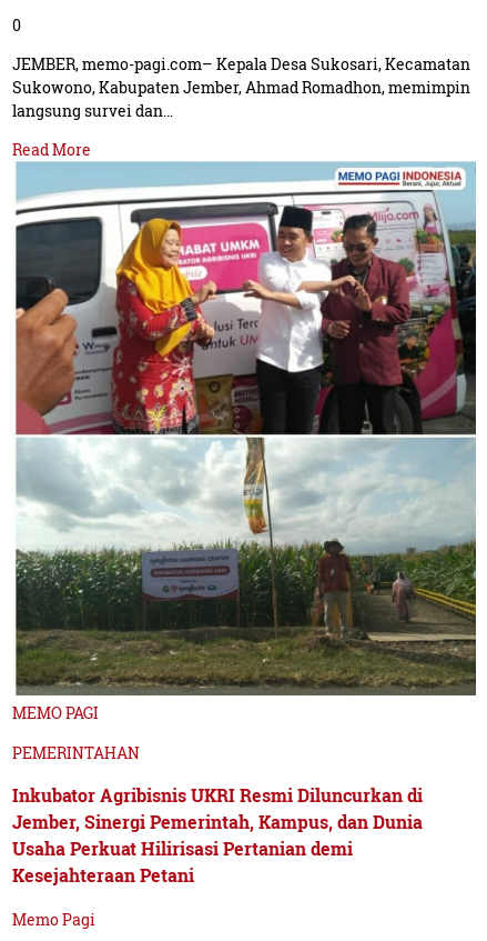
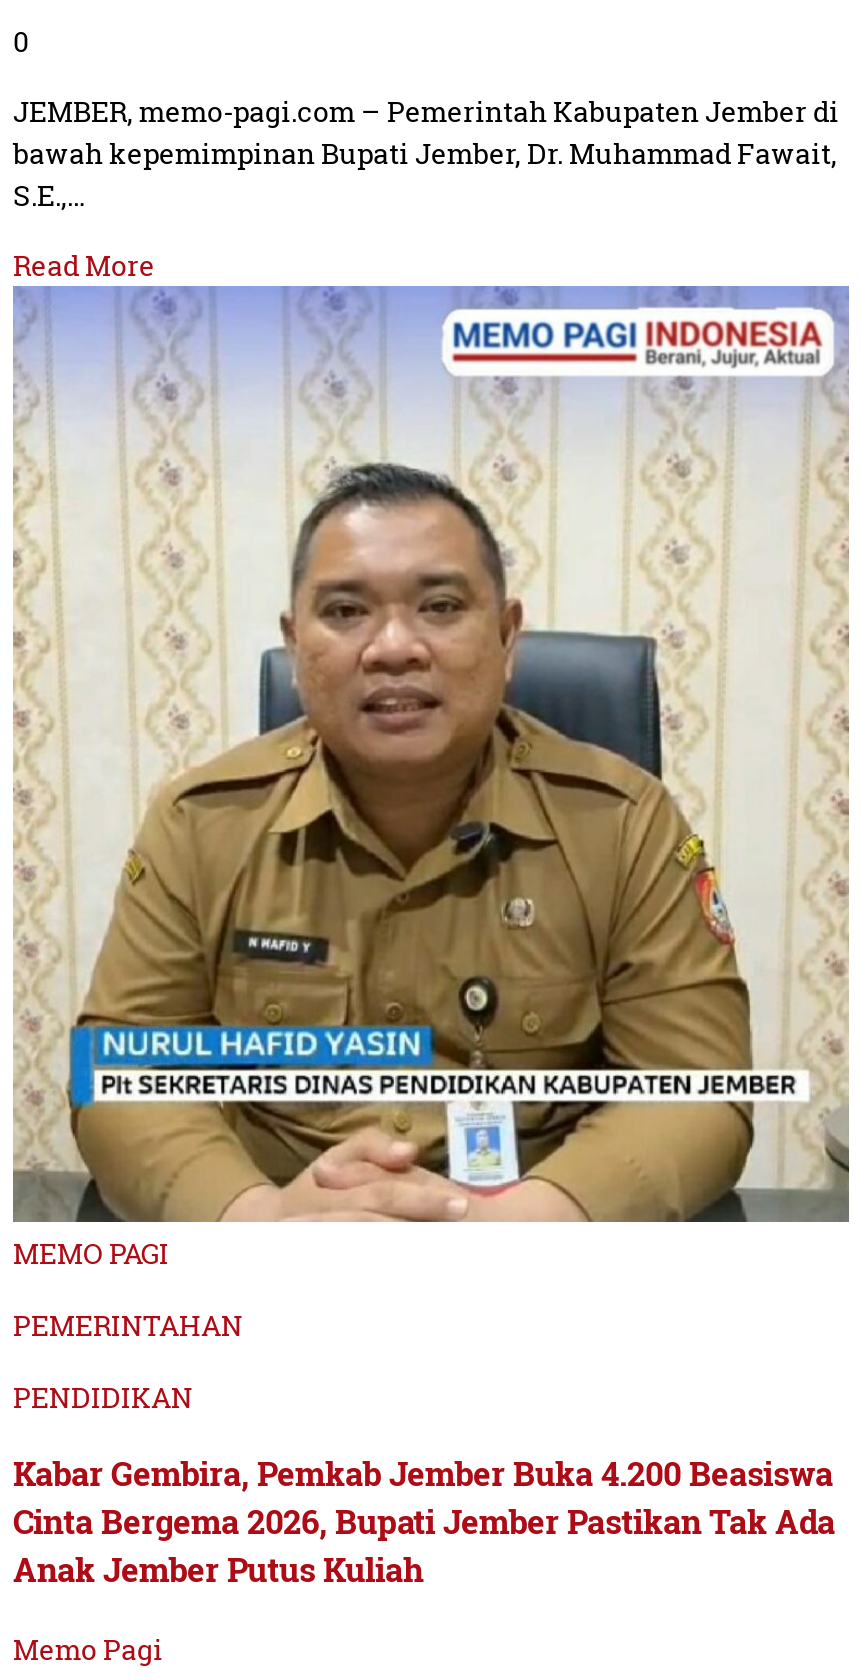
- JEMBER, memo-pagi.com– Kepala Desa Sukosari, Kecamatan
- Sukowono, Kabupaten Jember, Ahmad Romadhon, memimpin
- langsung survei dan…
+ JEMBER, memo-pagi.com – Pemerintah Kabupaten Jember di
+ bawah kepemimpinan Bupati Jember, Dr. Muhammad Fawait,
+ S.E.,…

- [image]
+ [image]

- Inkubator Agribisnis UKRI Resmi Diluncurkan di
- Jember, Sinergi Pemerintah, Kampus, dan Dunia
- Usaha Perkuat Hilirisasi Pertanian demi
- Kesejahteraan Petani
+ PENDIDIKAN
+ Kabar Gembira, Pemkab Jember Buka 4.200 Beasiswa
+ Cinta Bergema 2026, Bupati Jember Pastikan Tak Ada
+ Anak Jember Putus Kuliah
